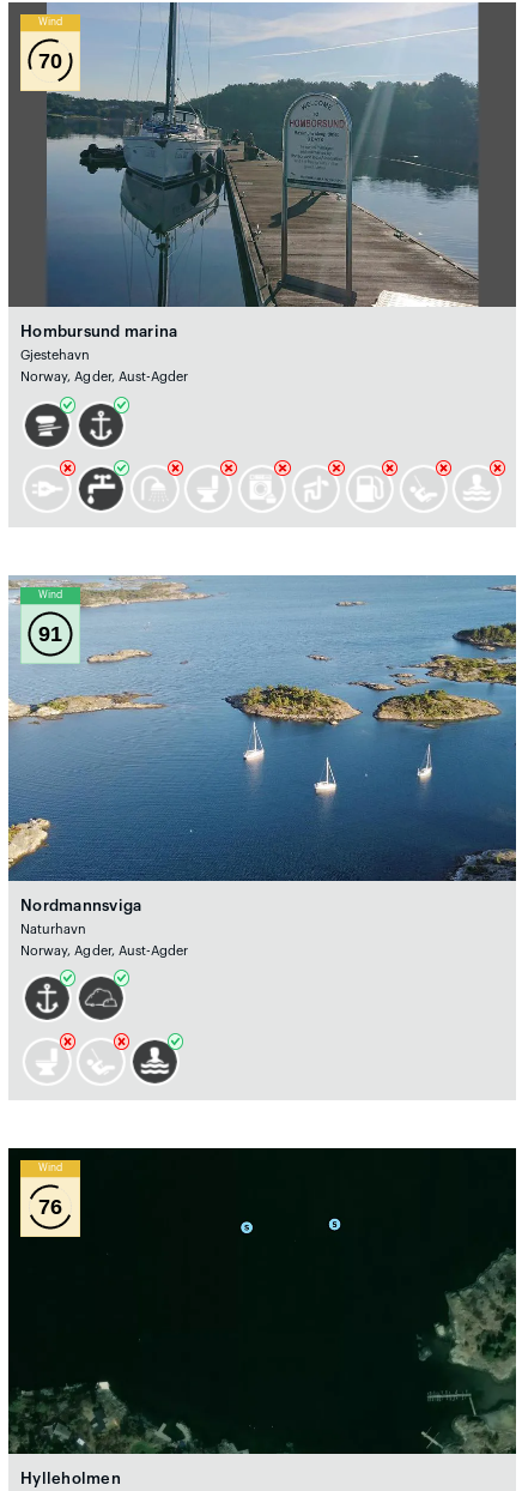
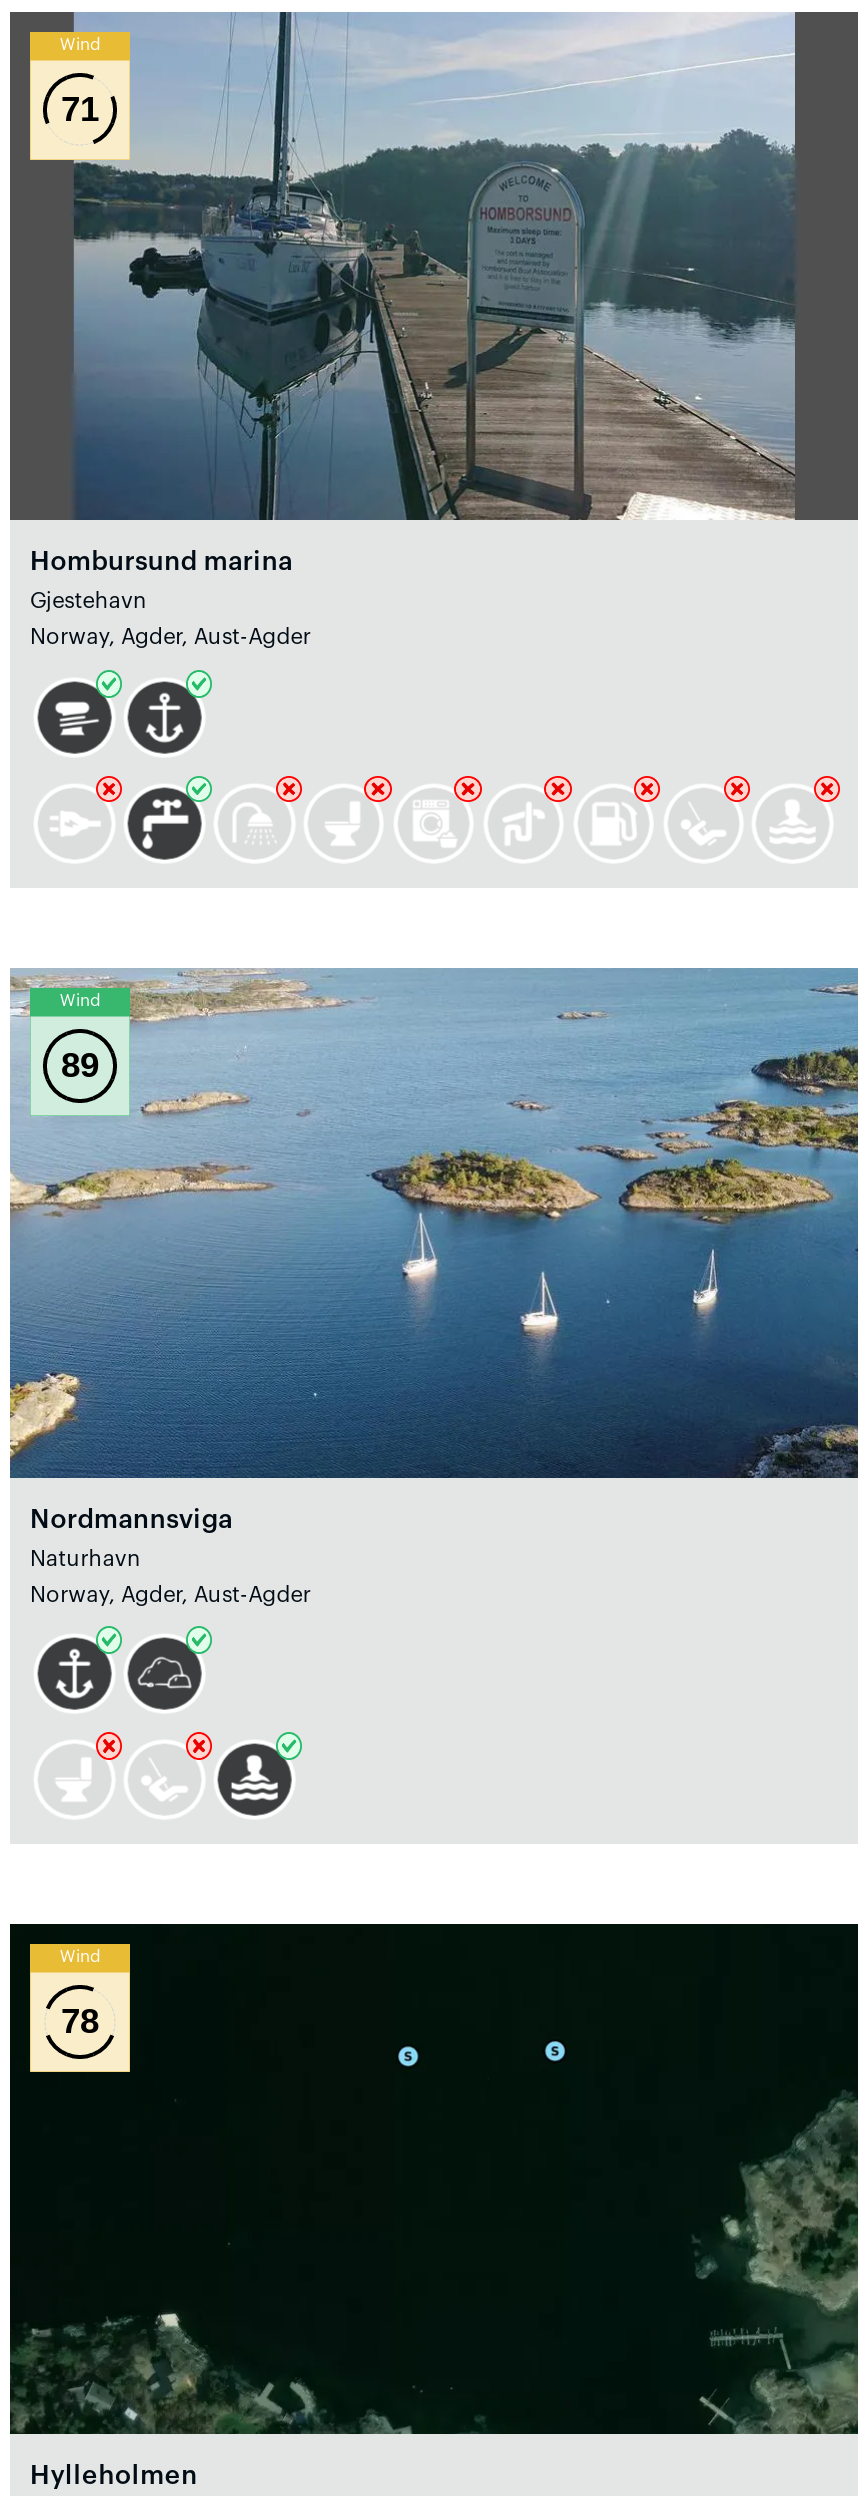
- 70
+ 71

- 91
+ 89

- 76
+ 78
